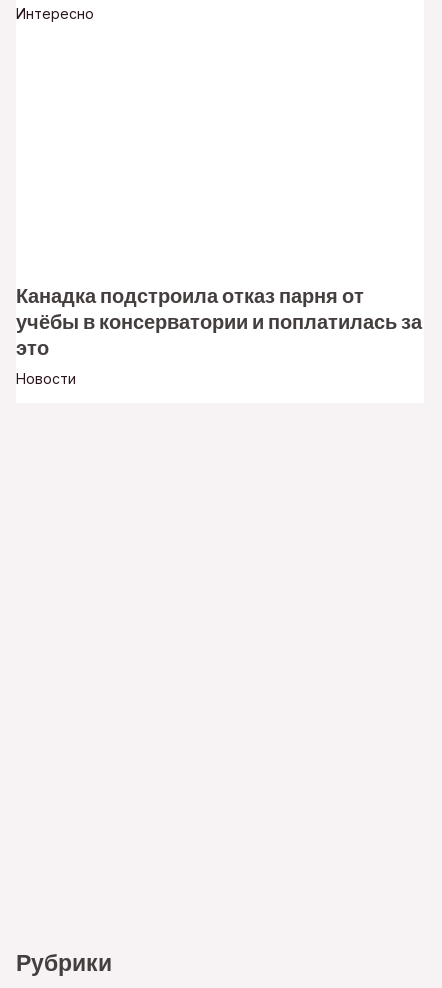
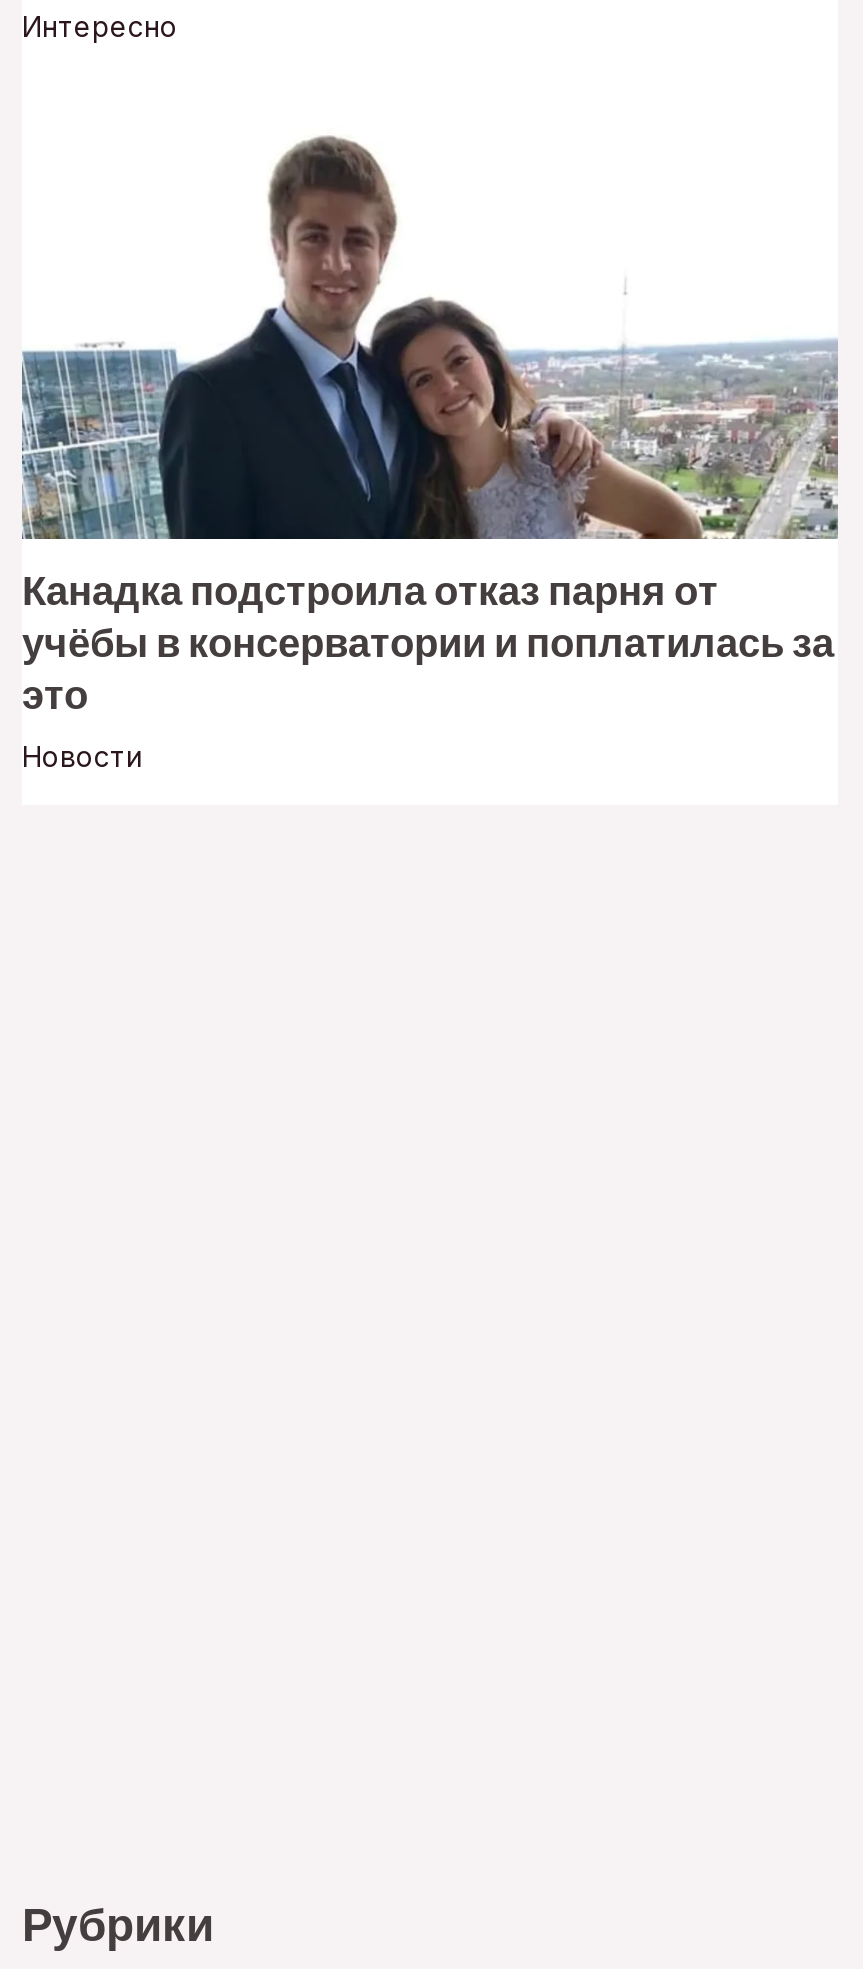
+ [image]
